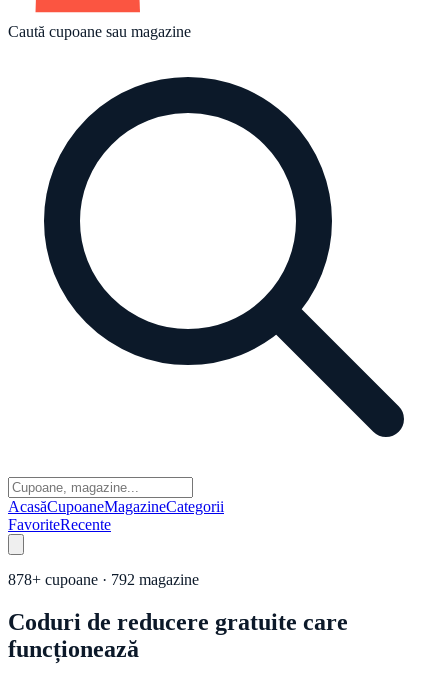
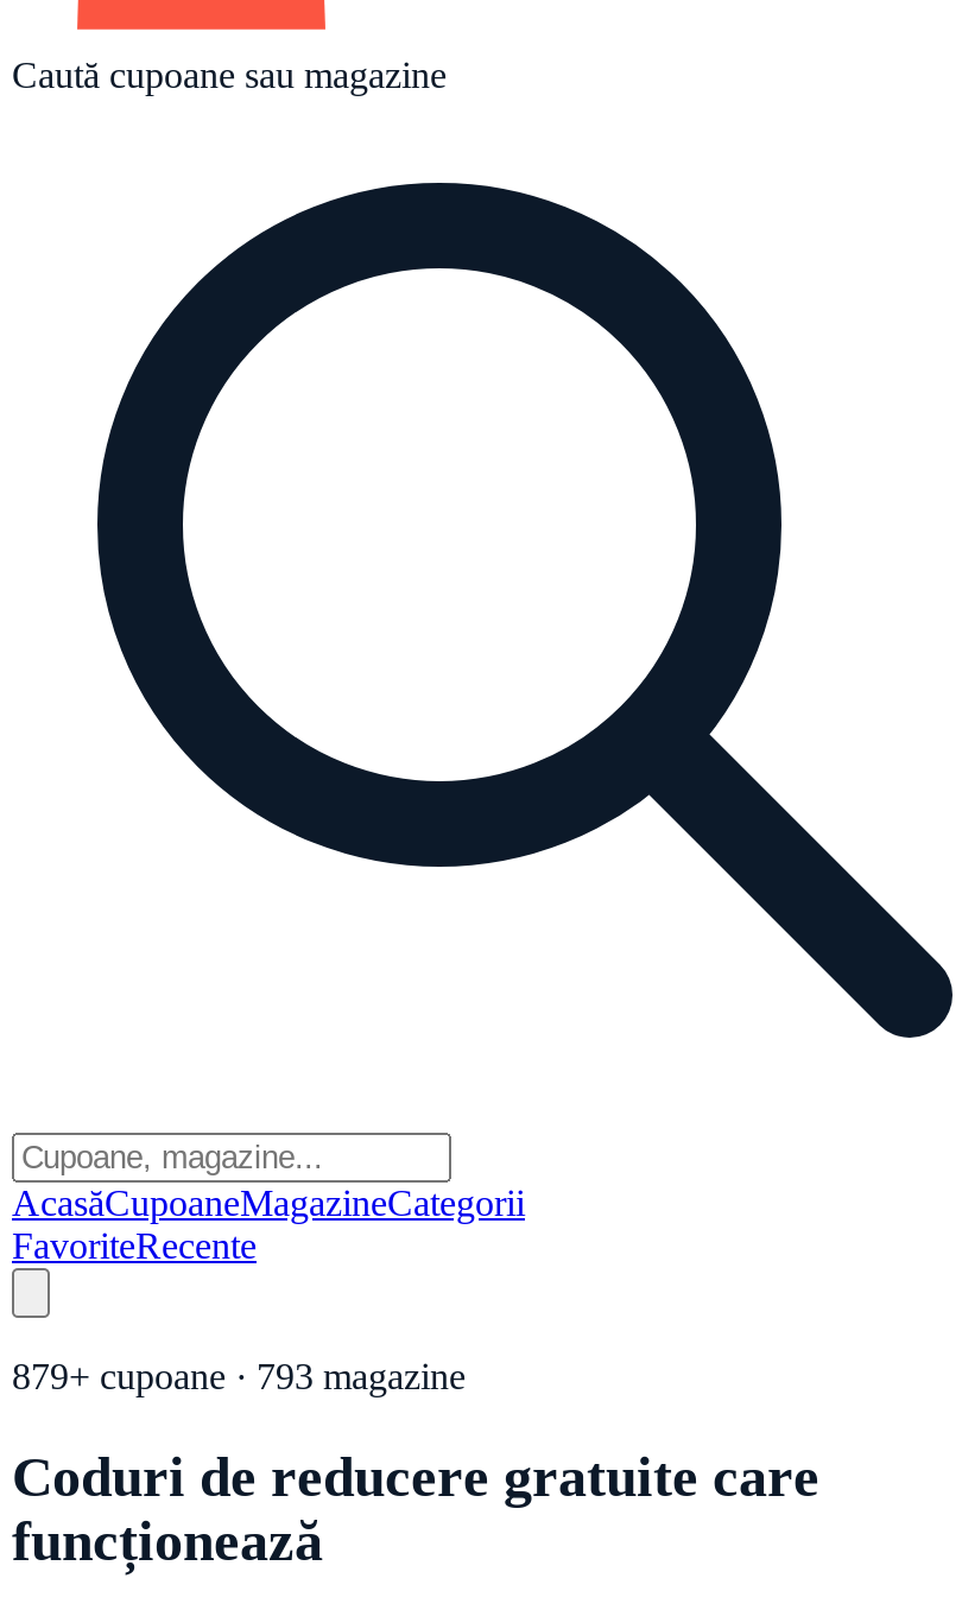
- 878+ cupoane · 792 magazine
+ 879+ cupoane · 793 magazine
